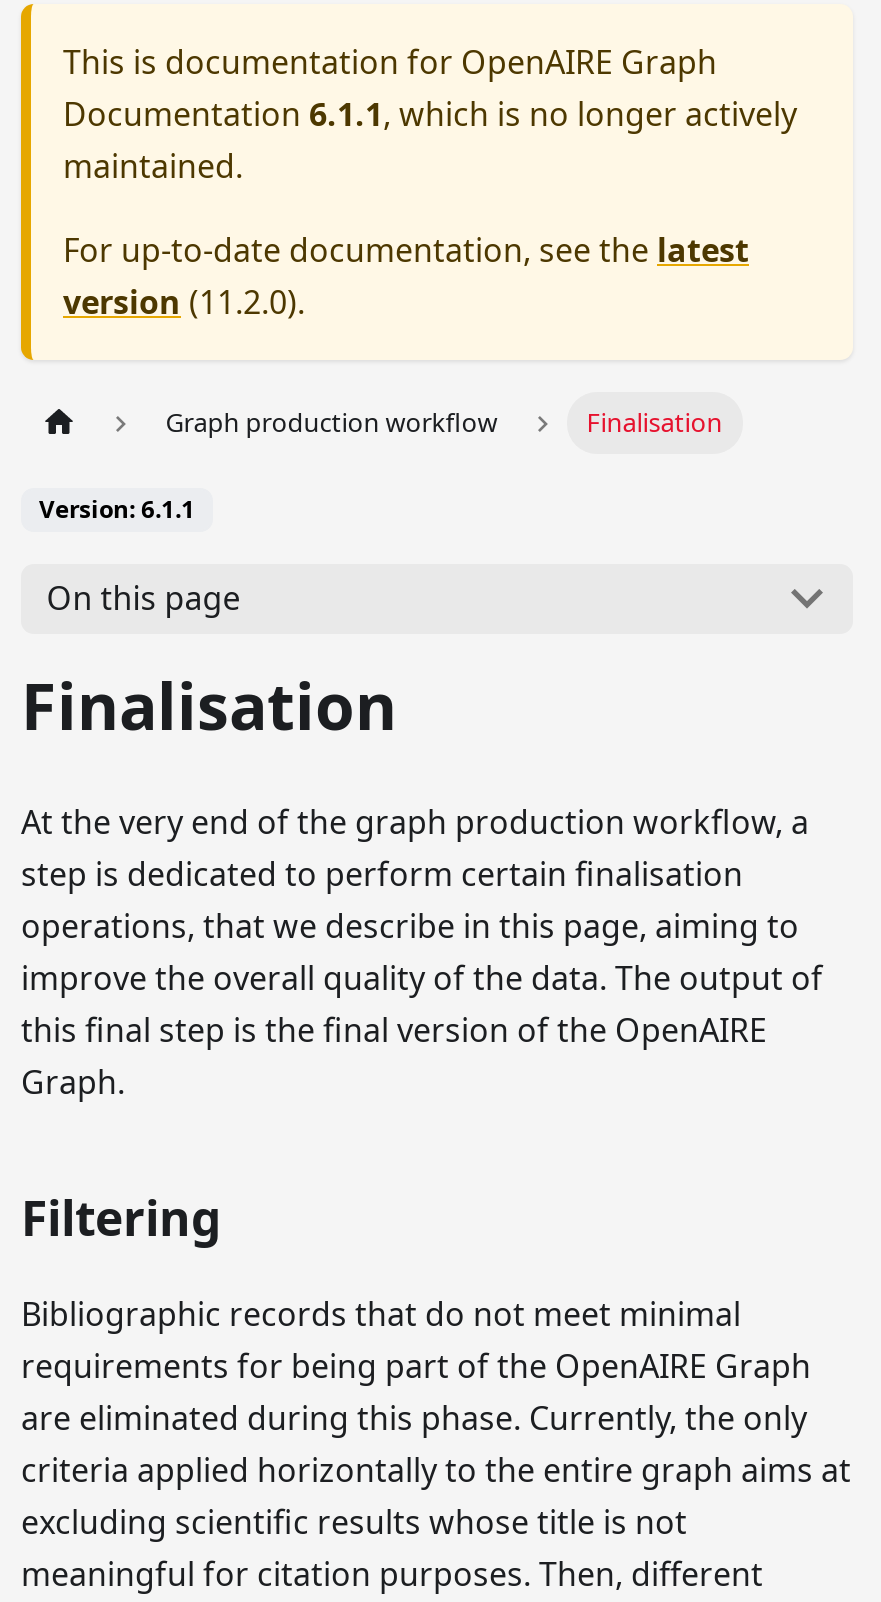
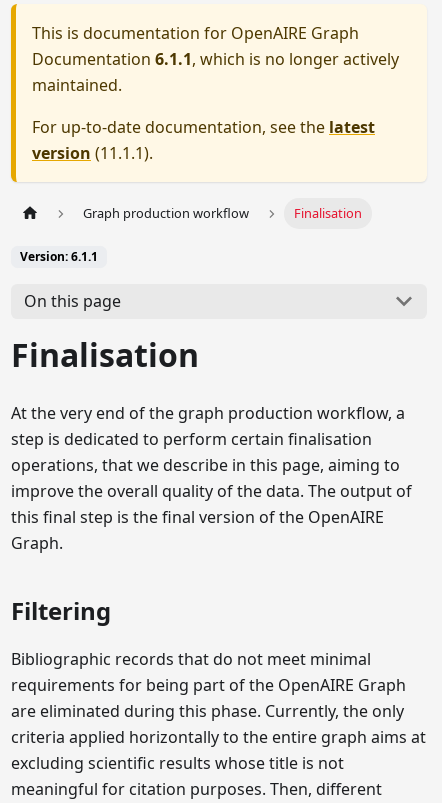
- version (11.2.0).
+ version (11.1.1).
